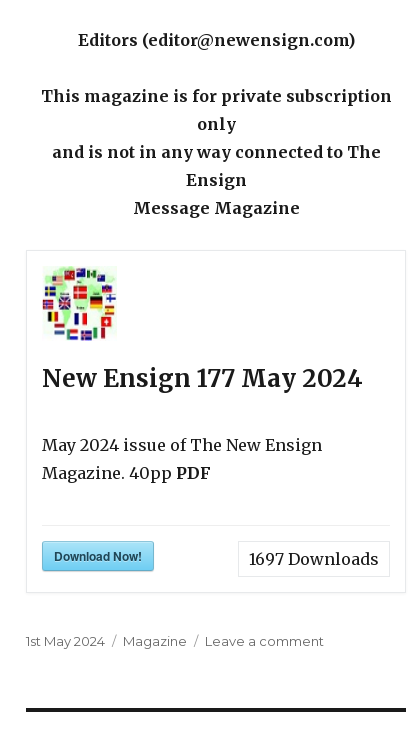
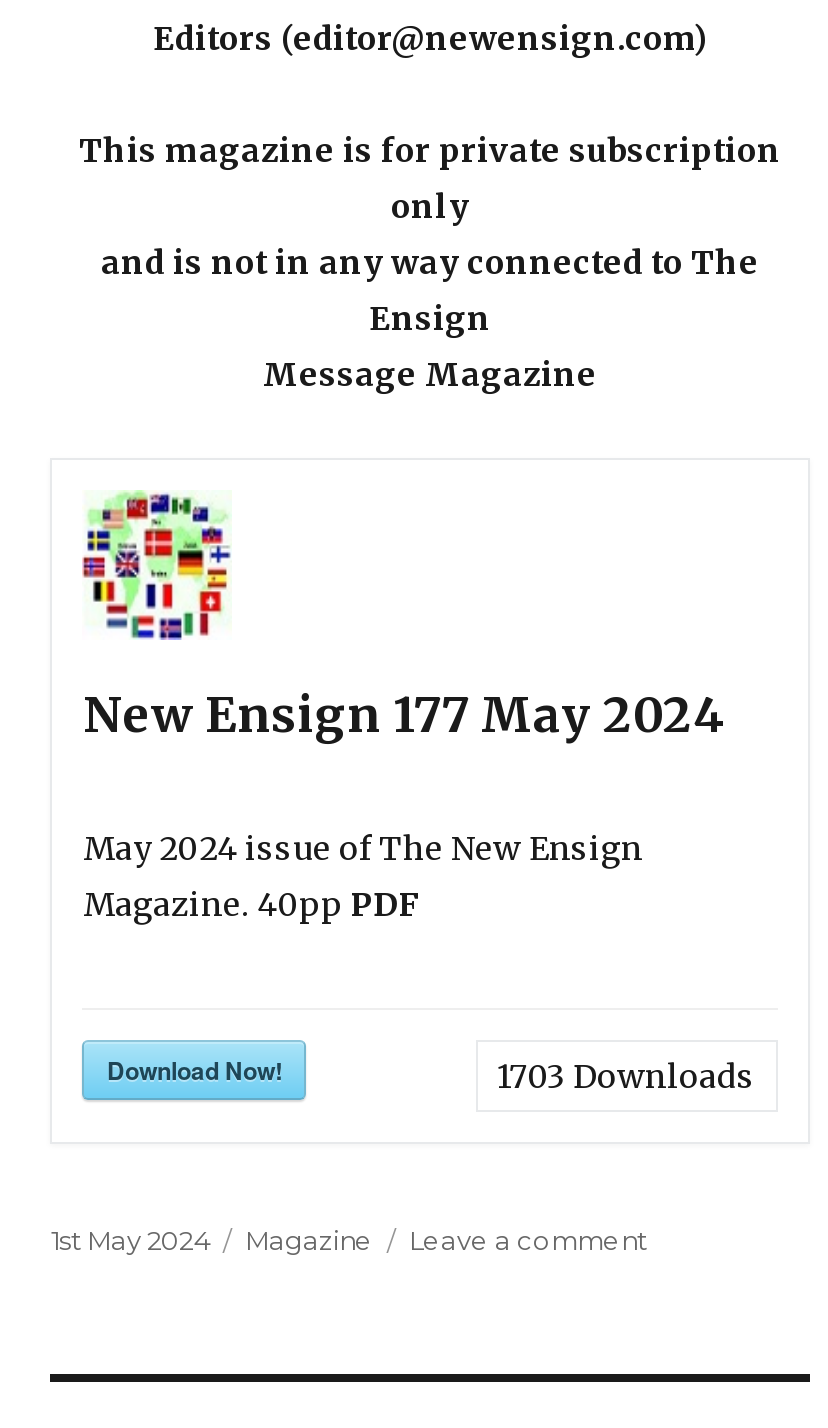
- 1697 Downloads
+ 1703 Downloads
